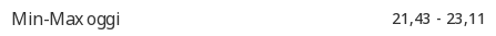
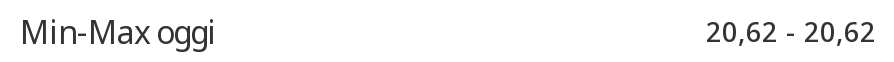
- 21,43 - 23,11
+ 20,62 - 20,62
